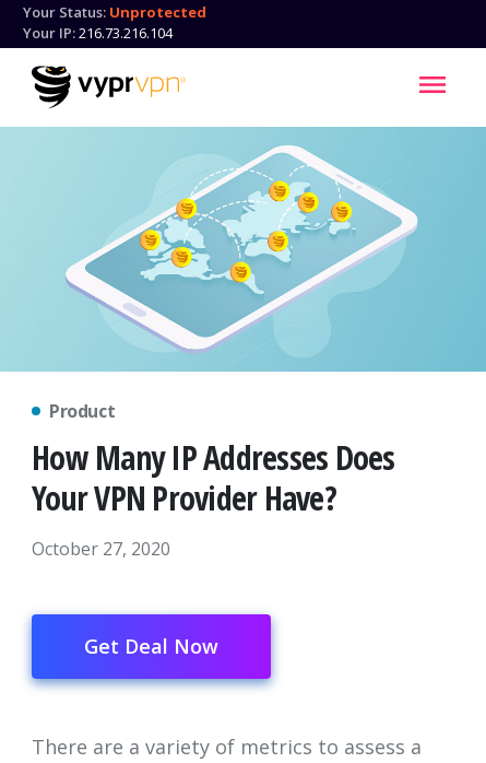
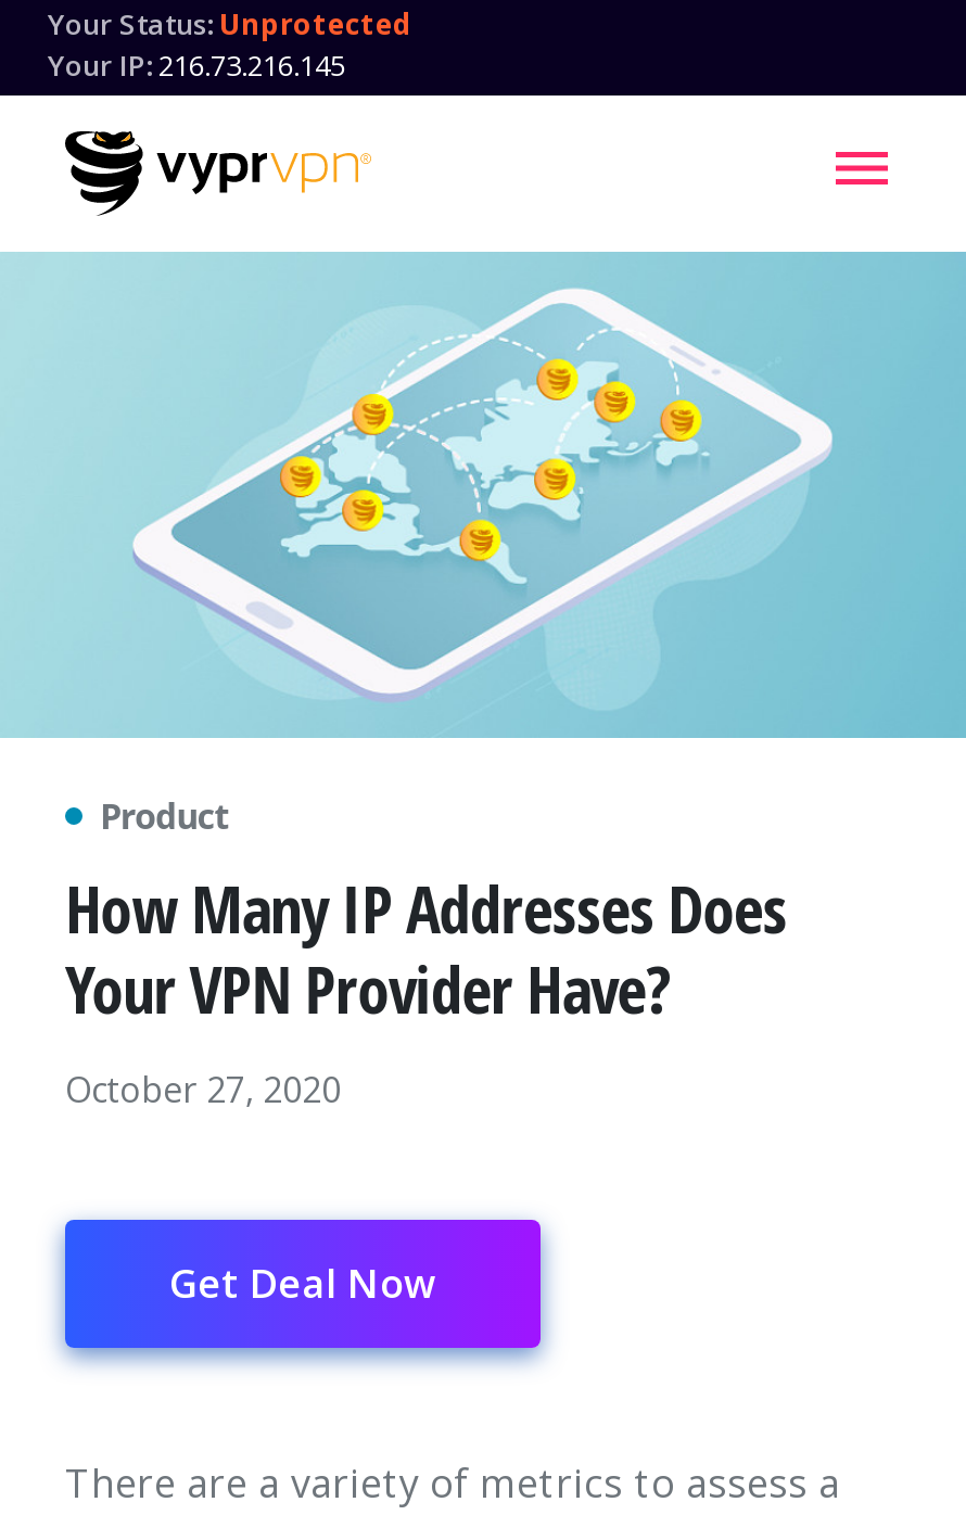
- Your IP: 216.73.216.104
+ Your IP: 216.73.216.145
